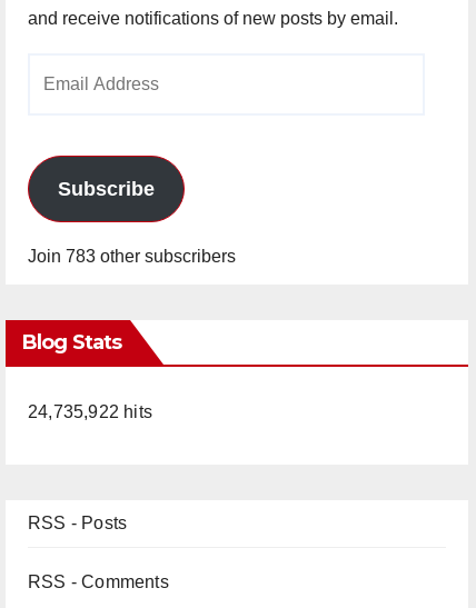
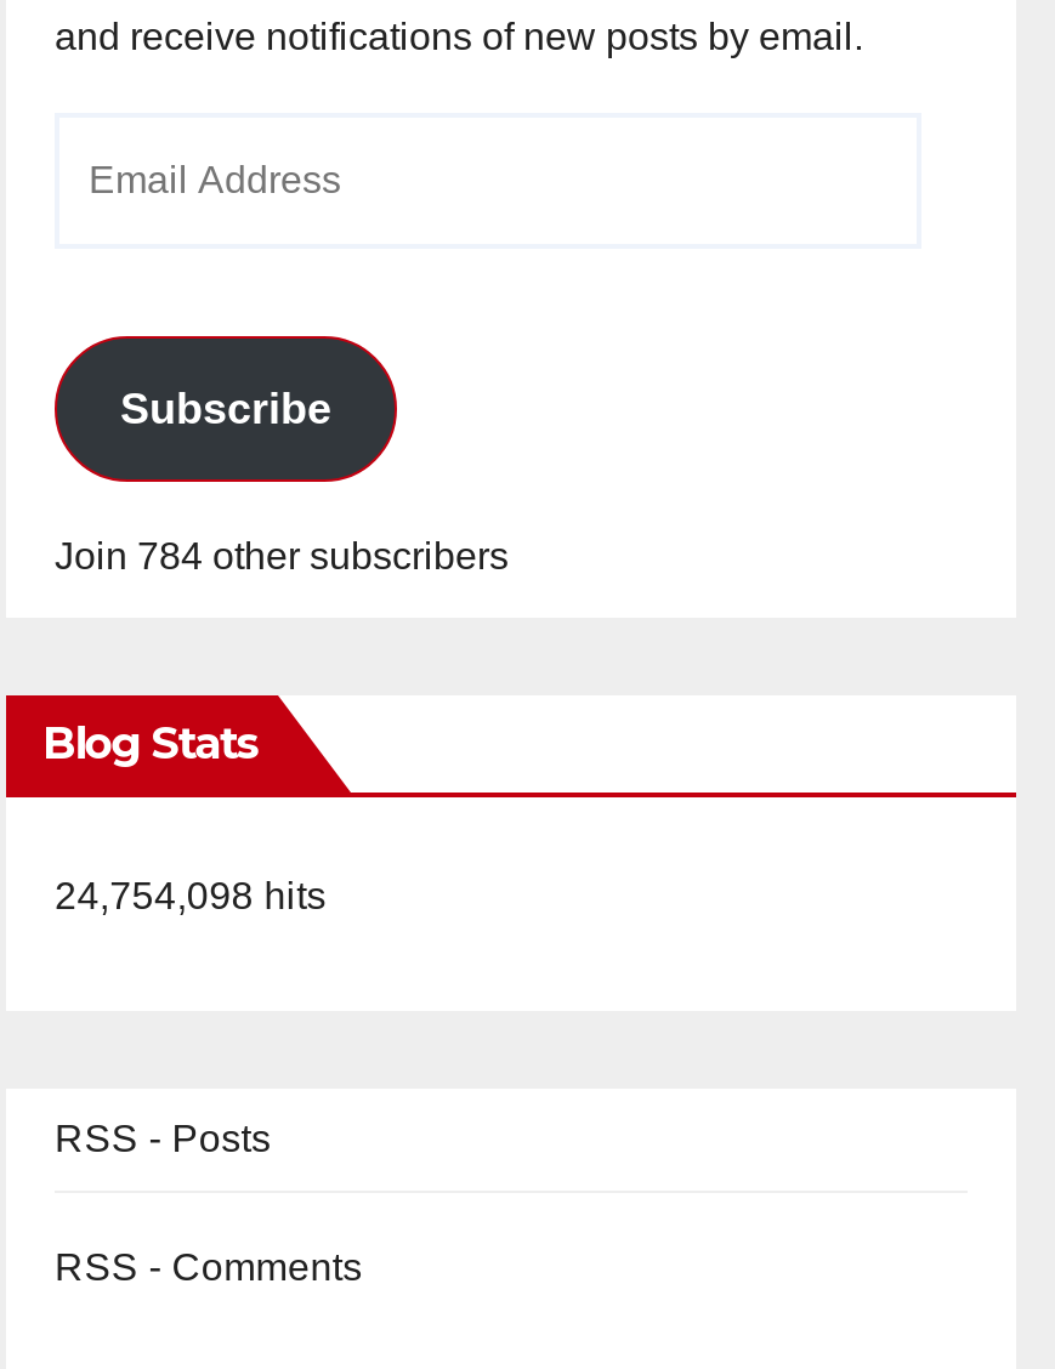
- Join 783 other subscribers
+ Join 784 other subscribers

- 24,735,922 hits
+ 24,754,098 hits
